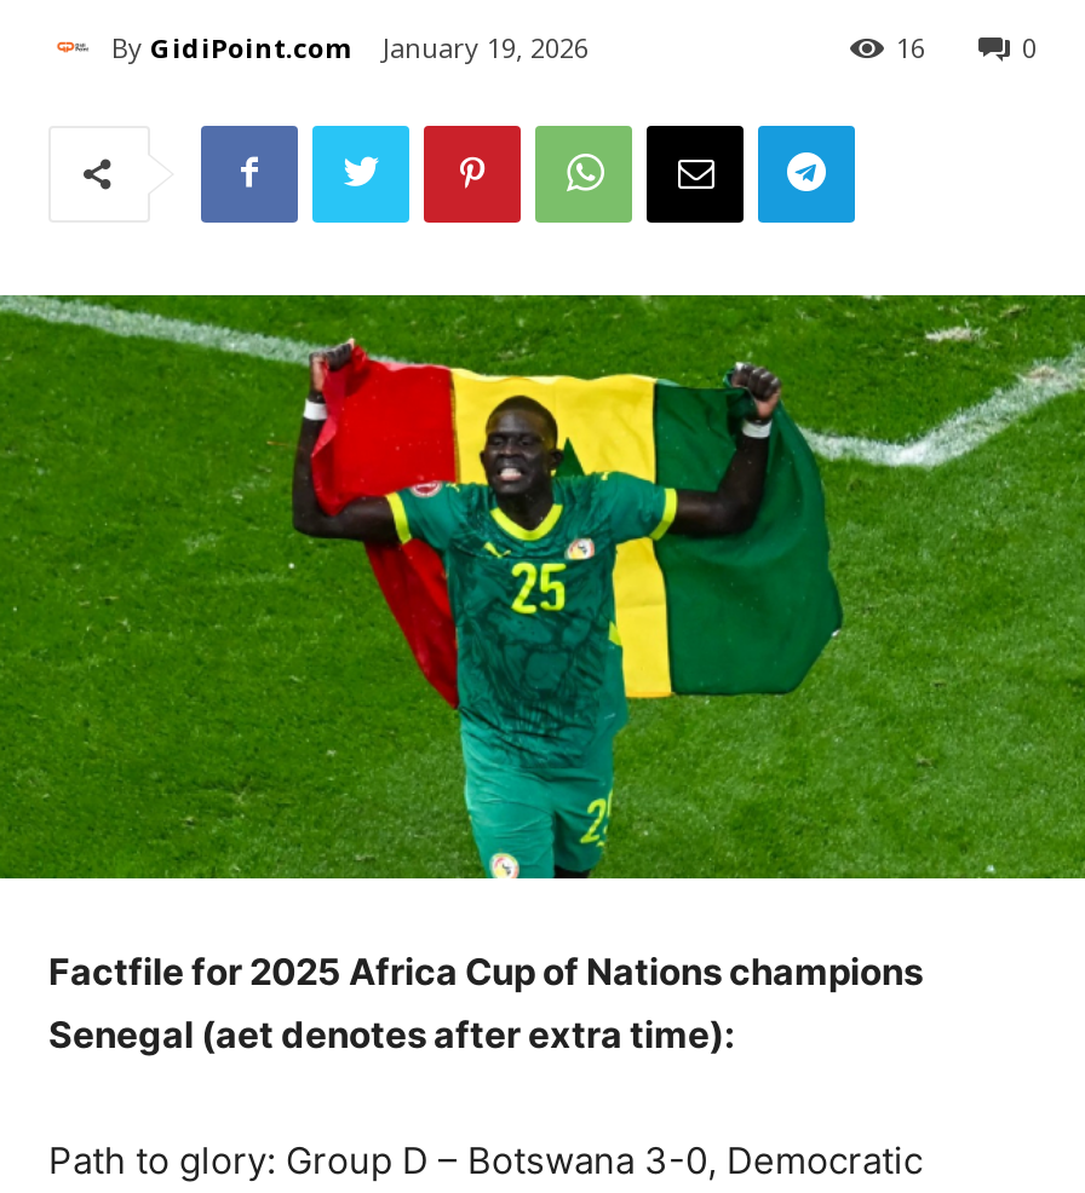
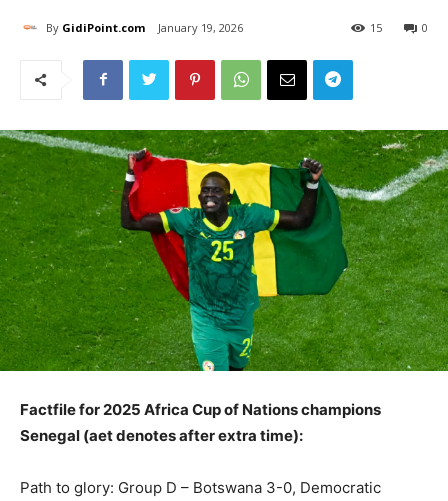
- 16
+ 15
